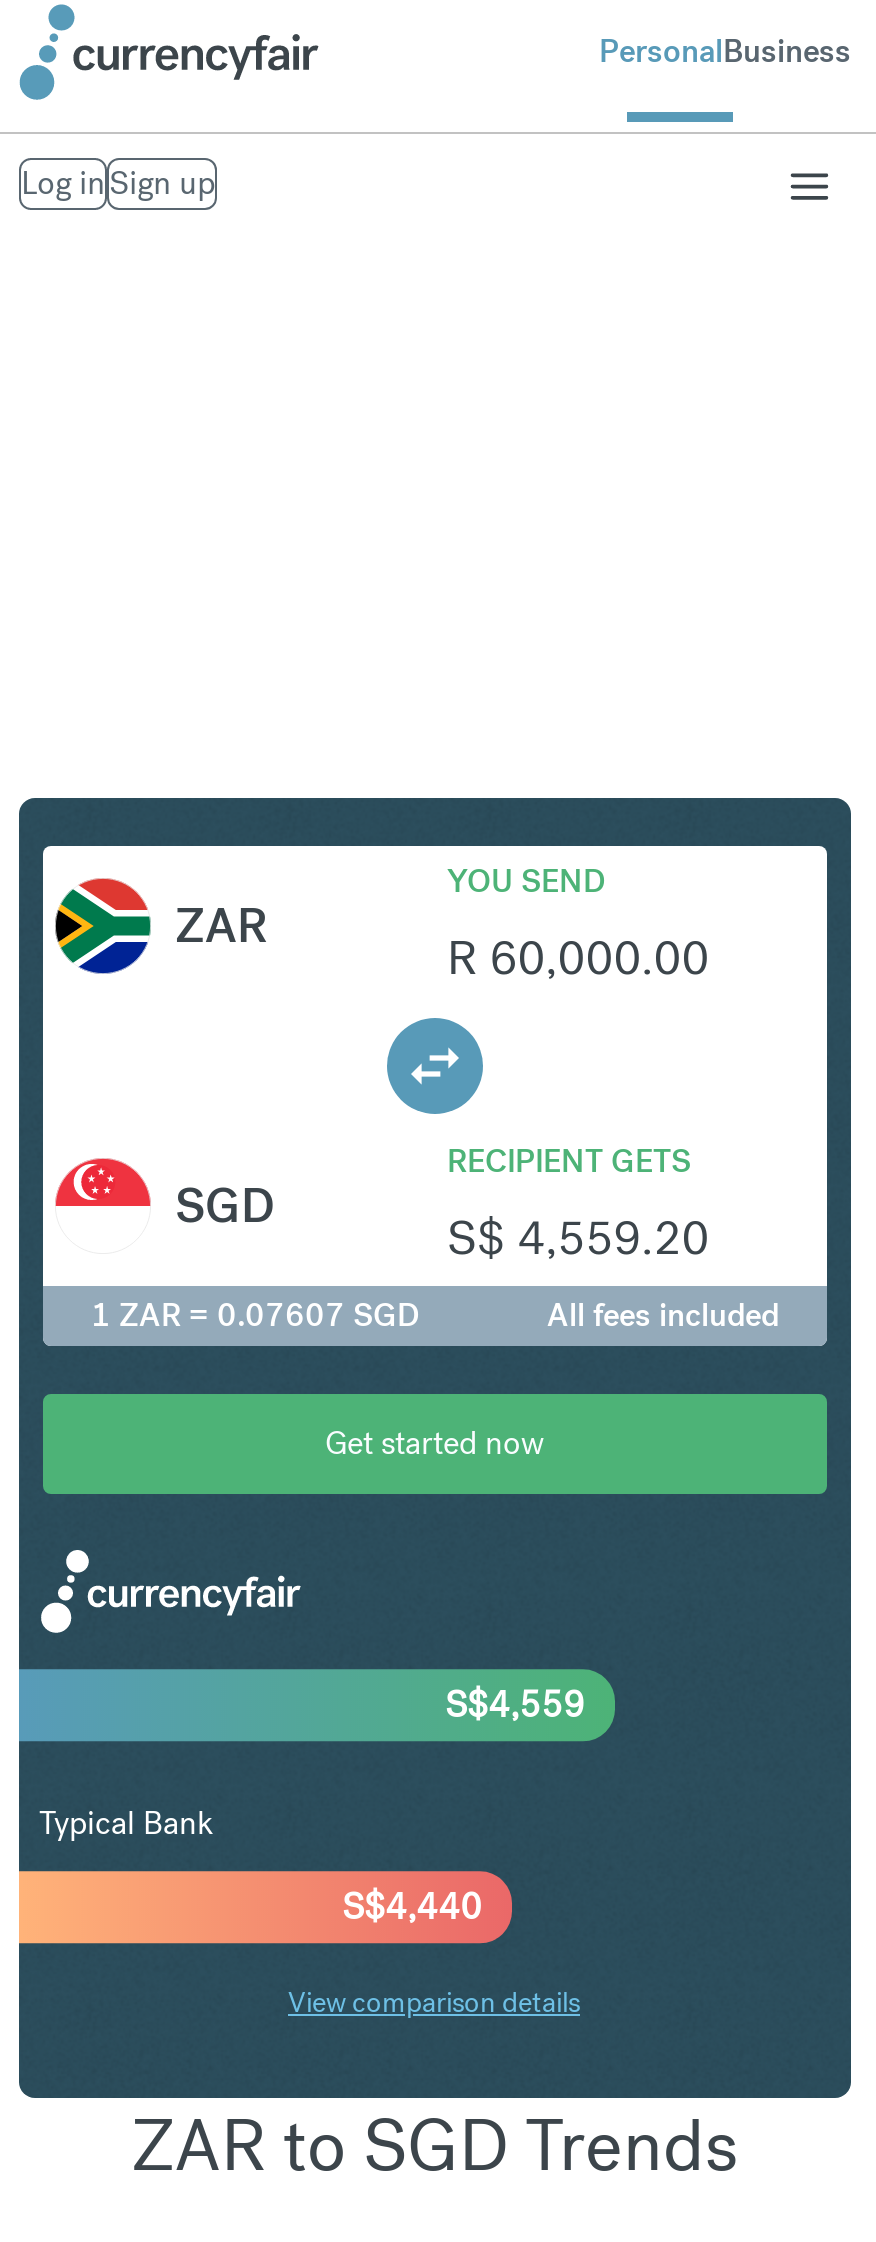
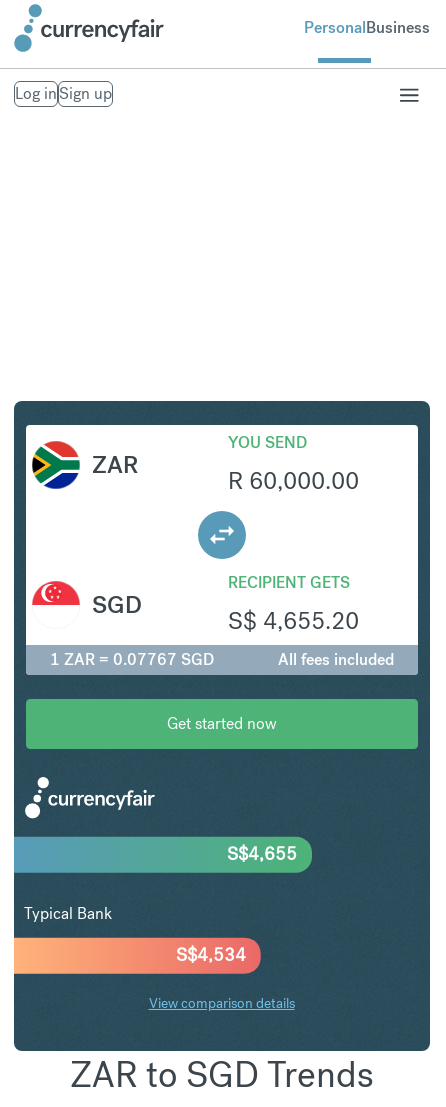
- S$ 4,559.20
+ S$ 4,655.20

- 1 ZAR = 0.07607 SGD
+ 1 ZAR = 0.07767 SGD

- S$4,559
+ S$4,655

- S$4,440
+ S$4,534
